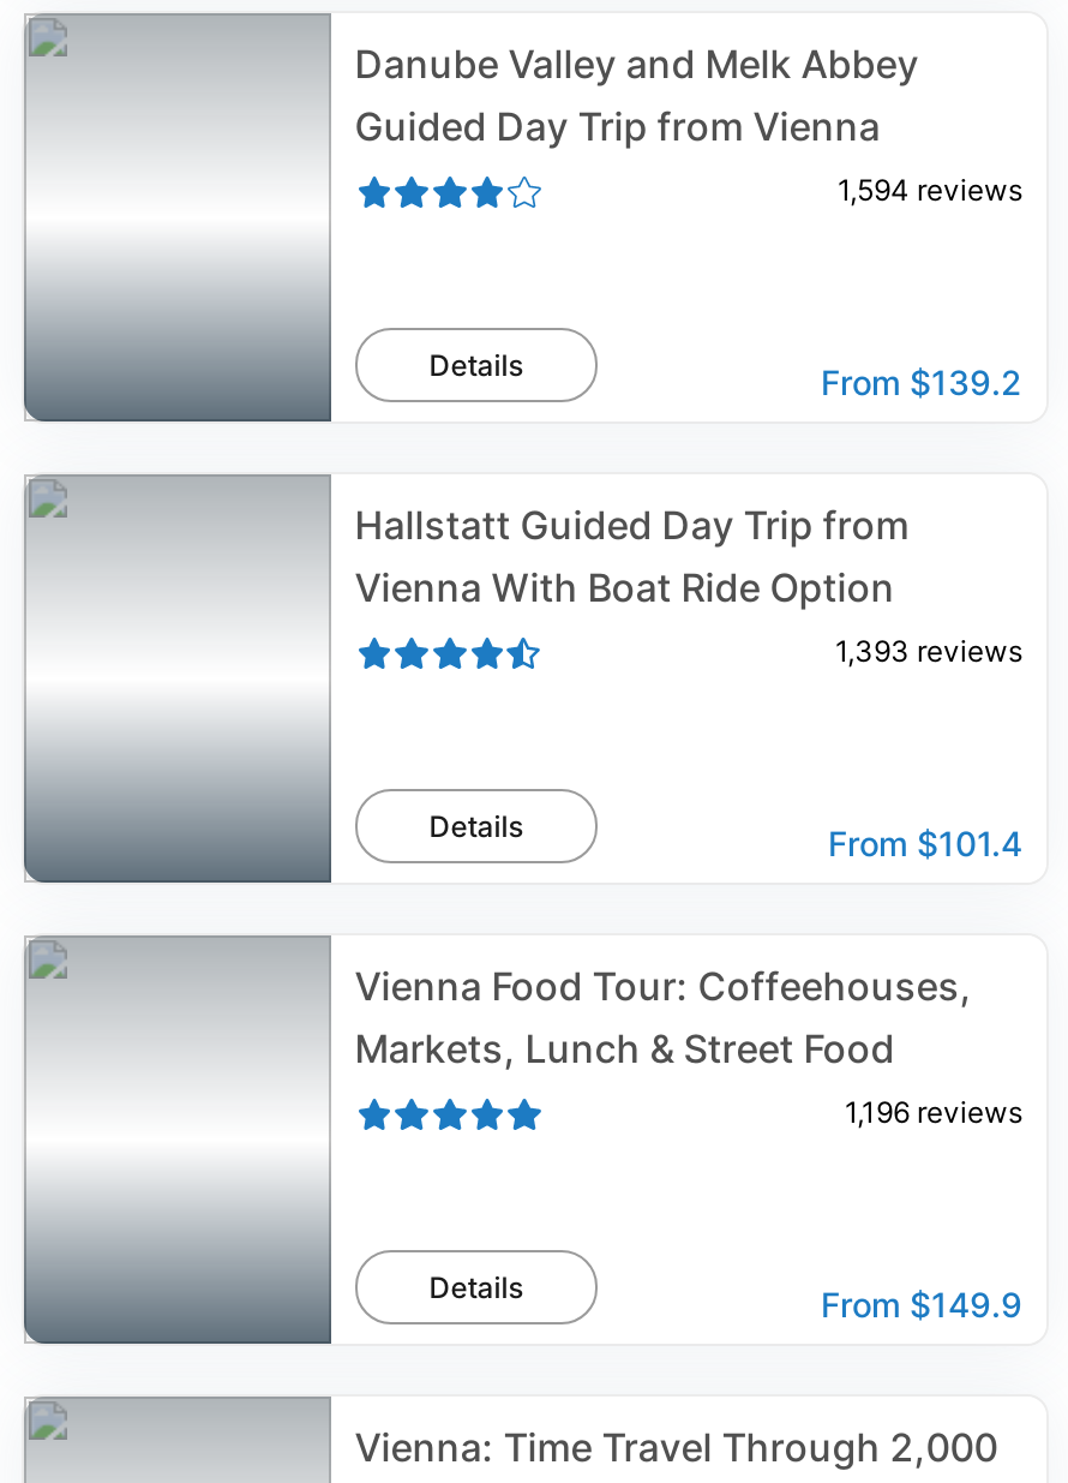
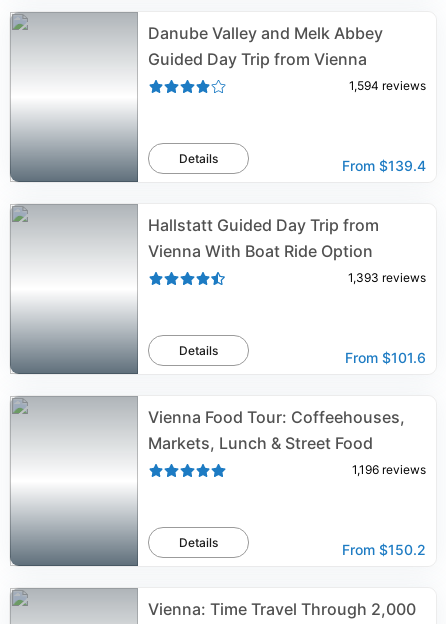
- From $139.2
+ From $139.4

- From $101.4
+ From $101.6

- From $149.9
+ From $150.2
